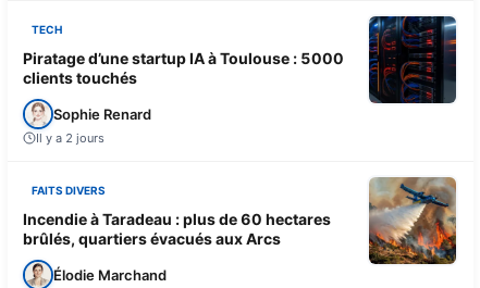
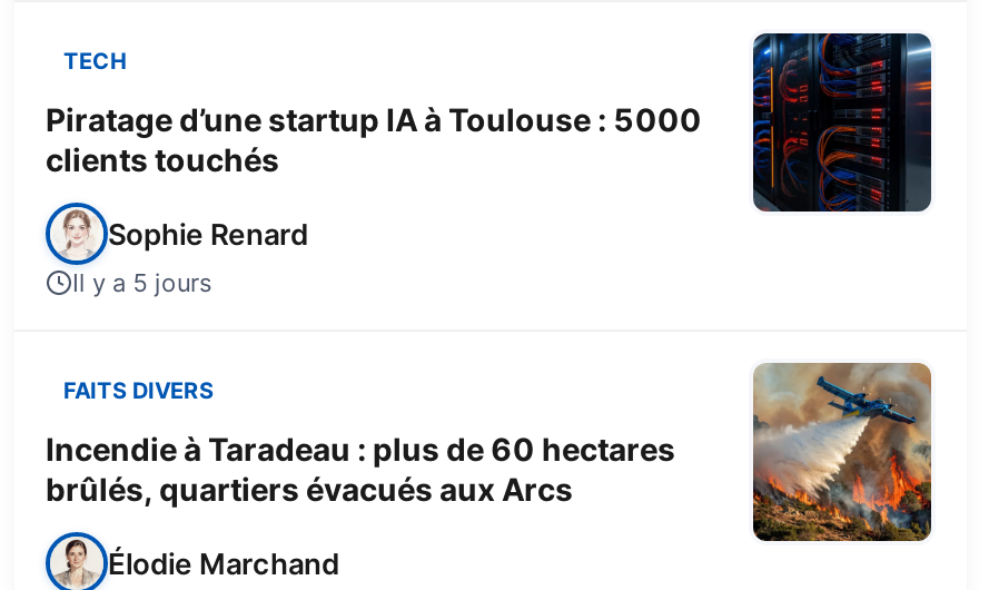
- Il y a 2 jours
+ Il y a 5 jours
